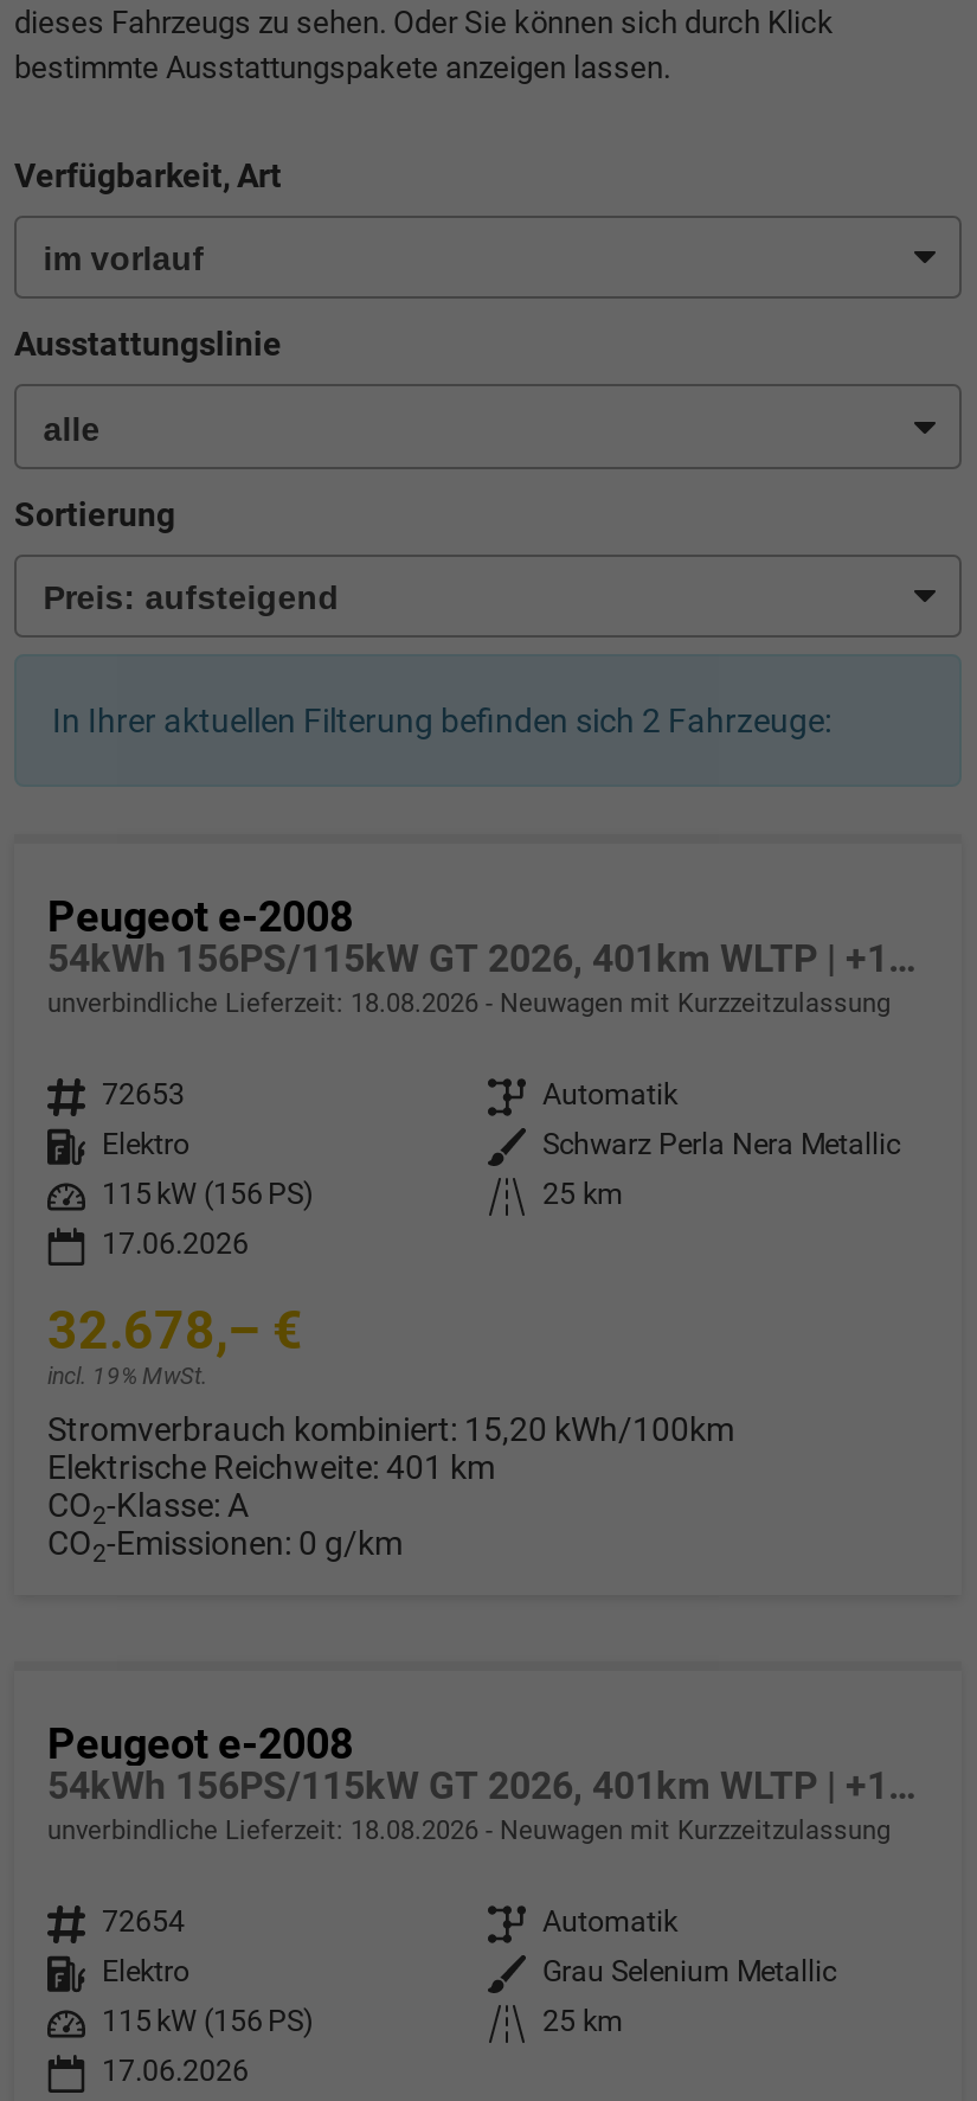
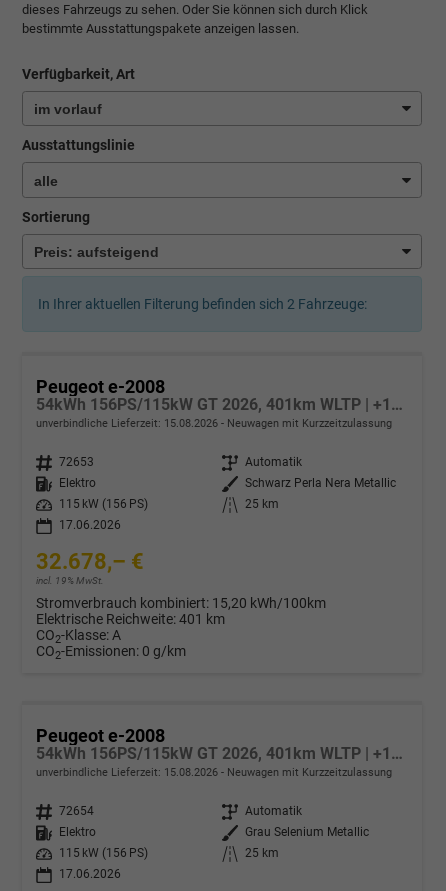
- unverbindliche Lieferzeit: 18.08.2026 Neuwagen mit Kurzzeitzulassung
+ unverbindliche Lieferzeit: 15.08.2026 Neuwagen mit Kurzzeitzulassung

- unverbindliche Lieferzeit: 18.08.2026 Neuwagen mit Kurzzeitzulassung
+ unverbindliche Lieferzeit: 15.08.2026 Neuwagen mit Kurzzeitzulassung
